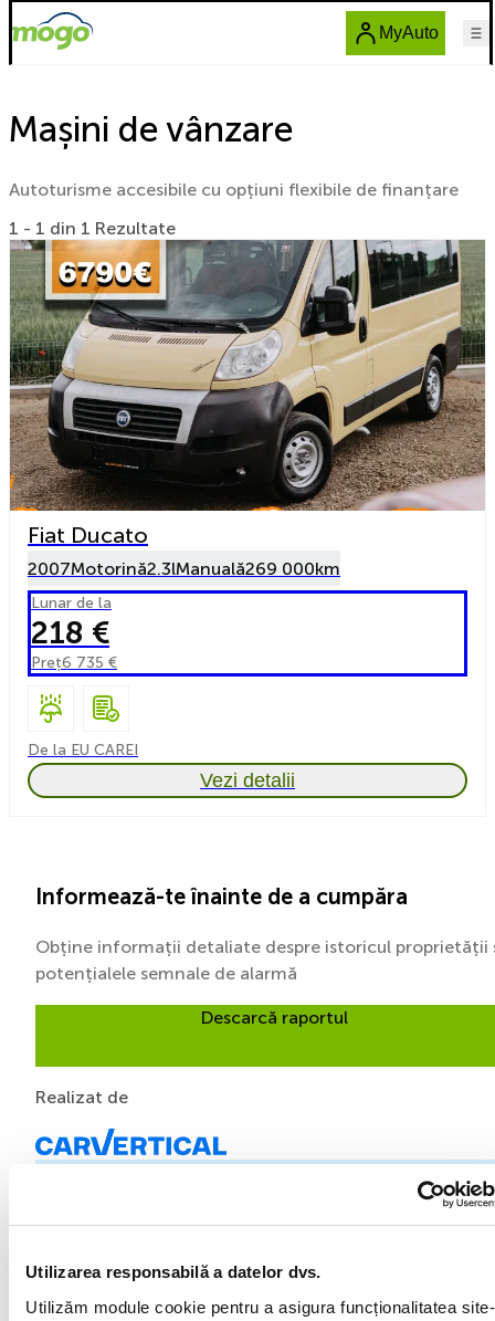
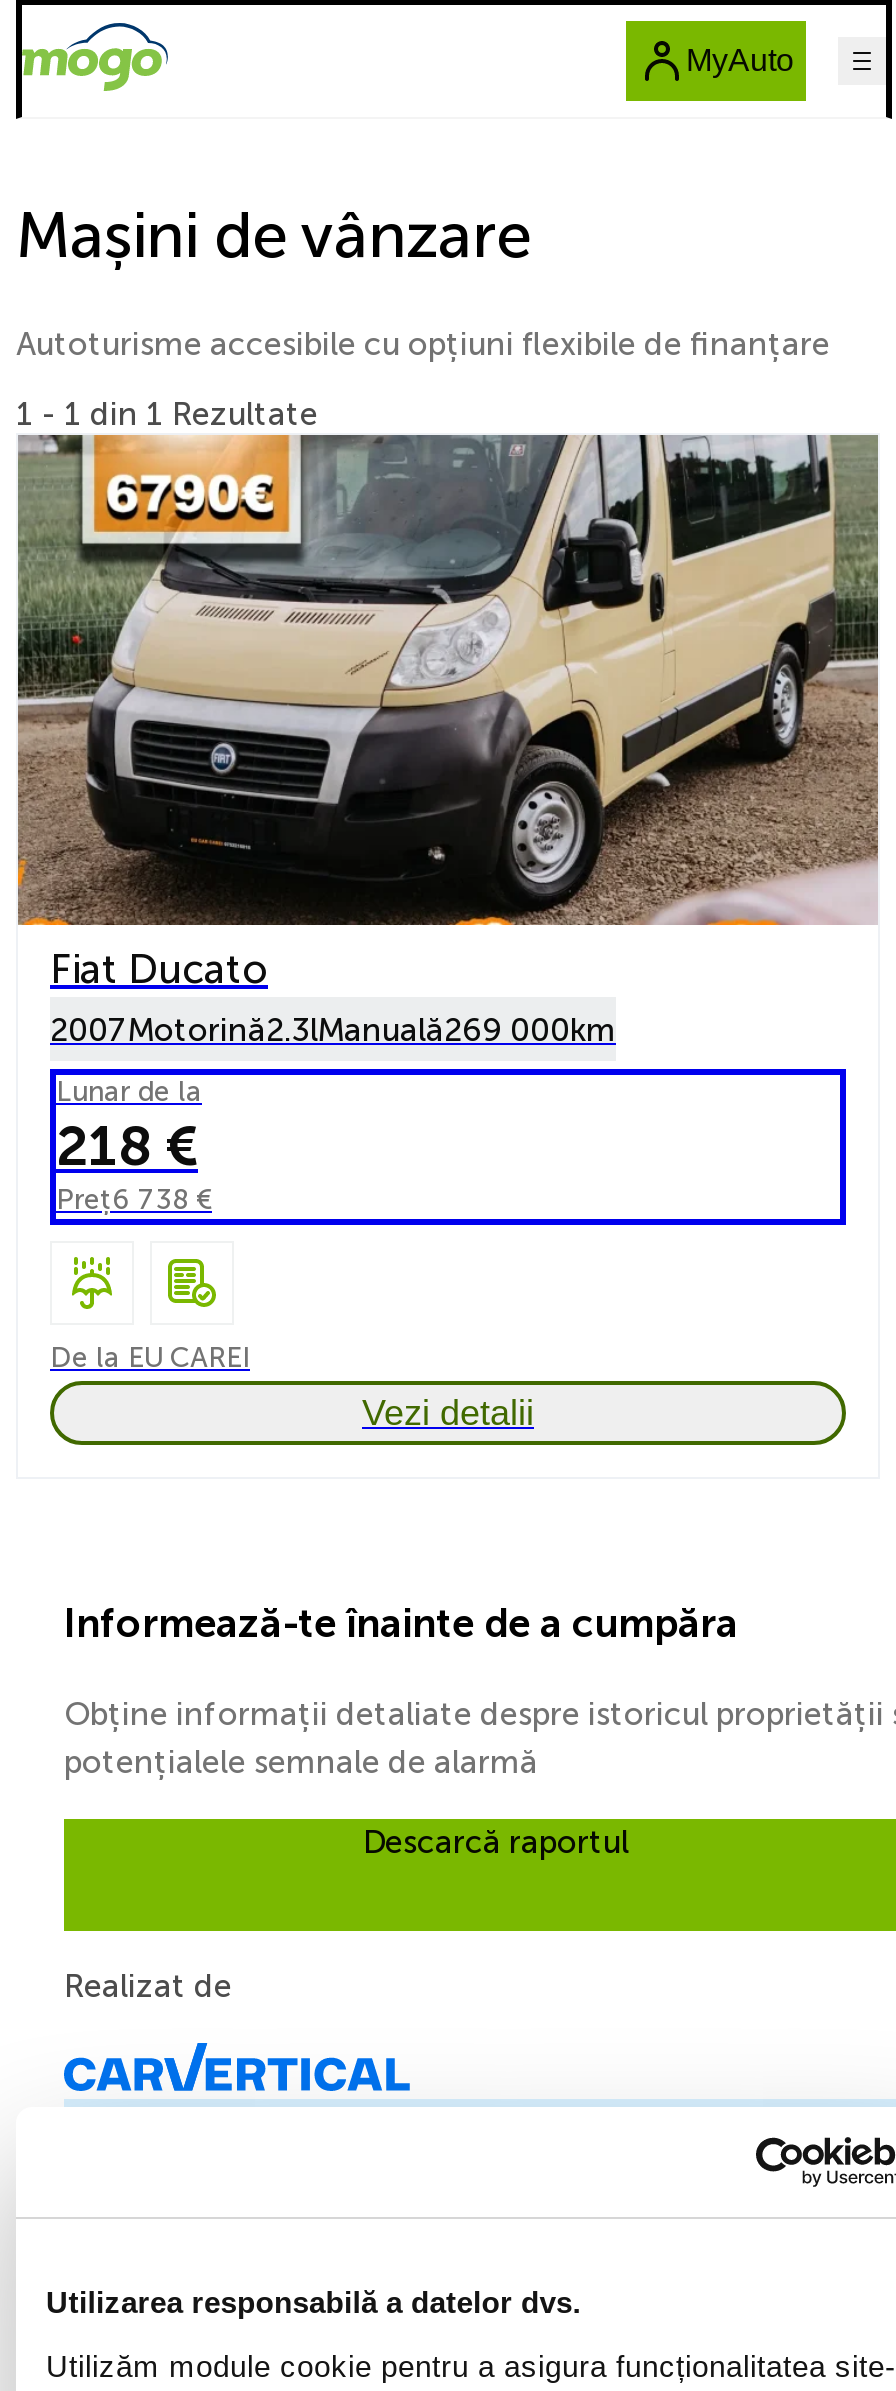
- Preț6 735 €
+ Preț6 738 €
